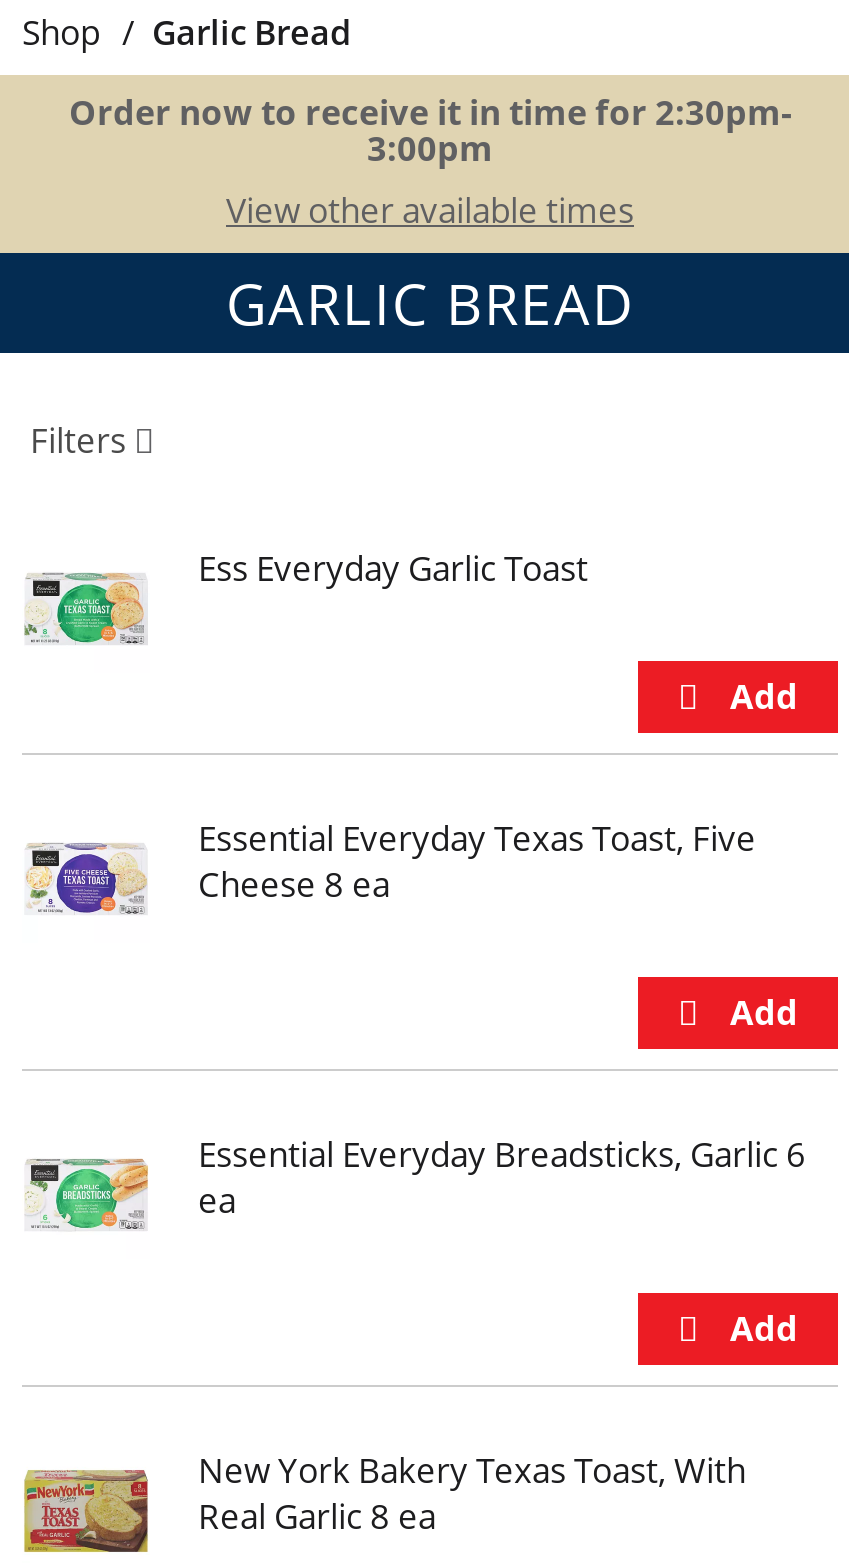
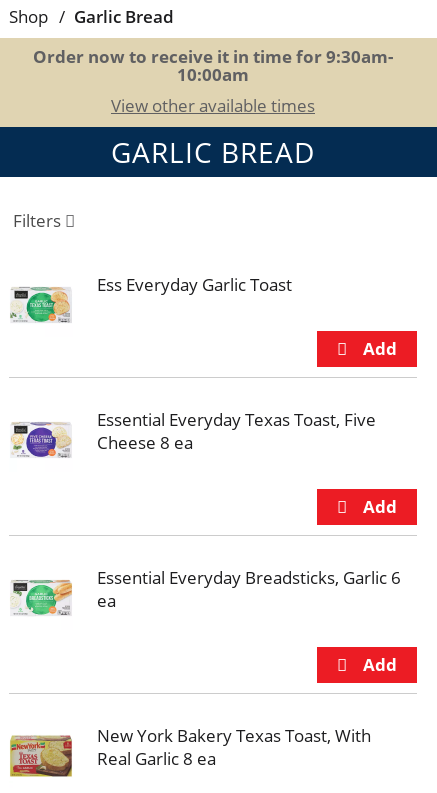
- Order now to receive it in time for 2:30pm-
- 3:00pm
+ Order now to receive it in time for 9:30am-
+ 10:00am
